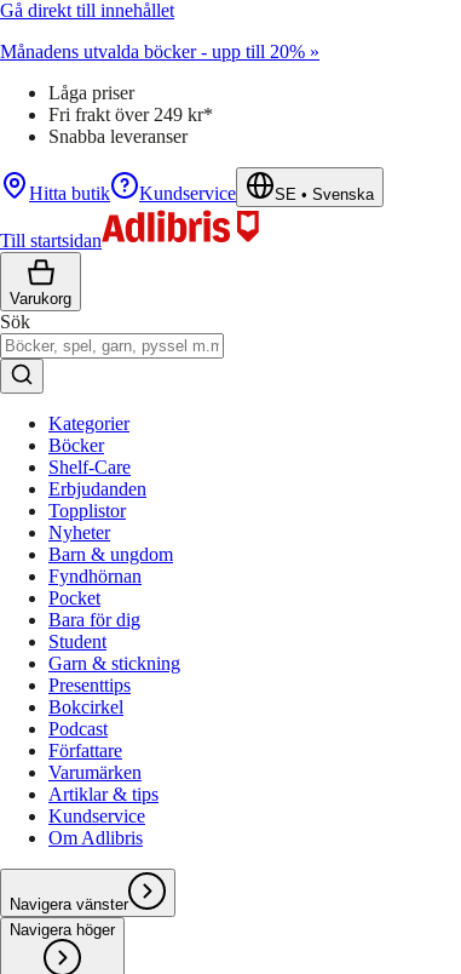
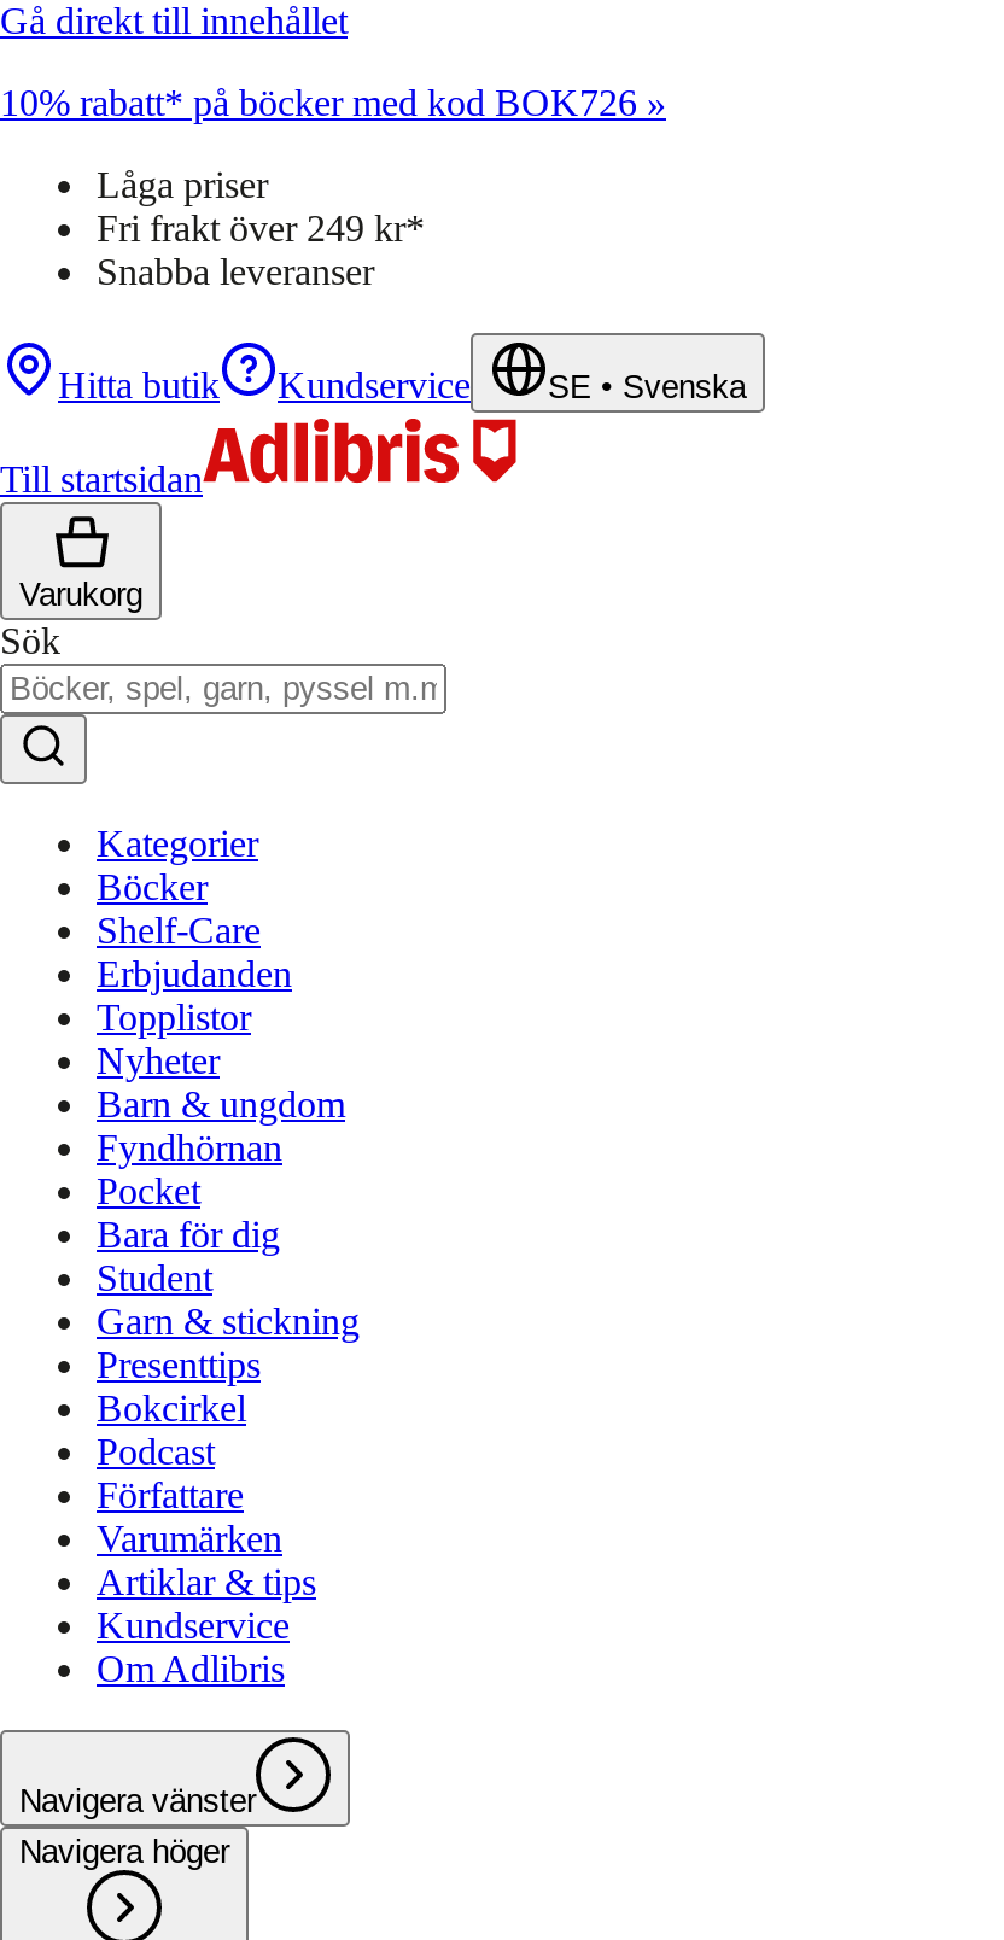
- Månadens utvalda böcker - upp till 20% »
+ 10% rabatt* på böcker med kod BOK726 »
